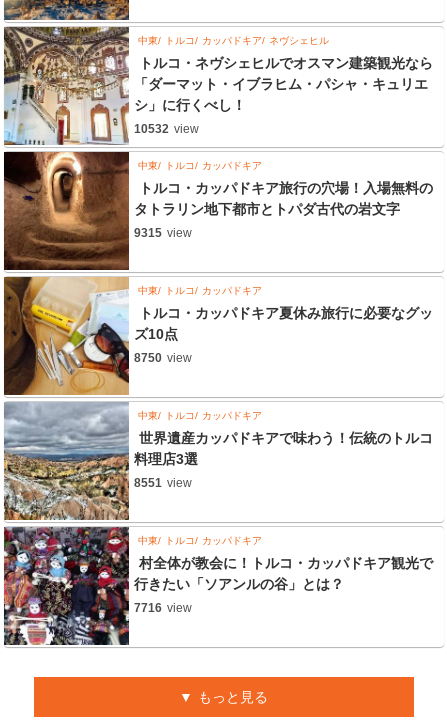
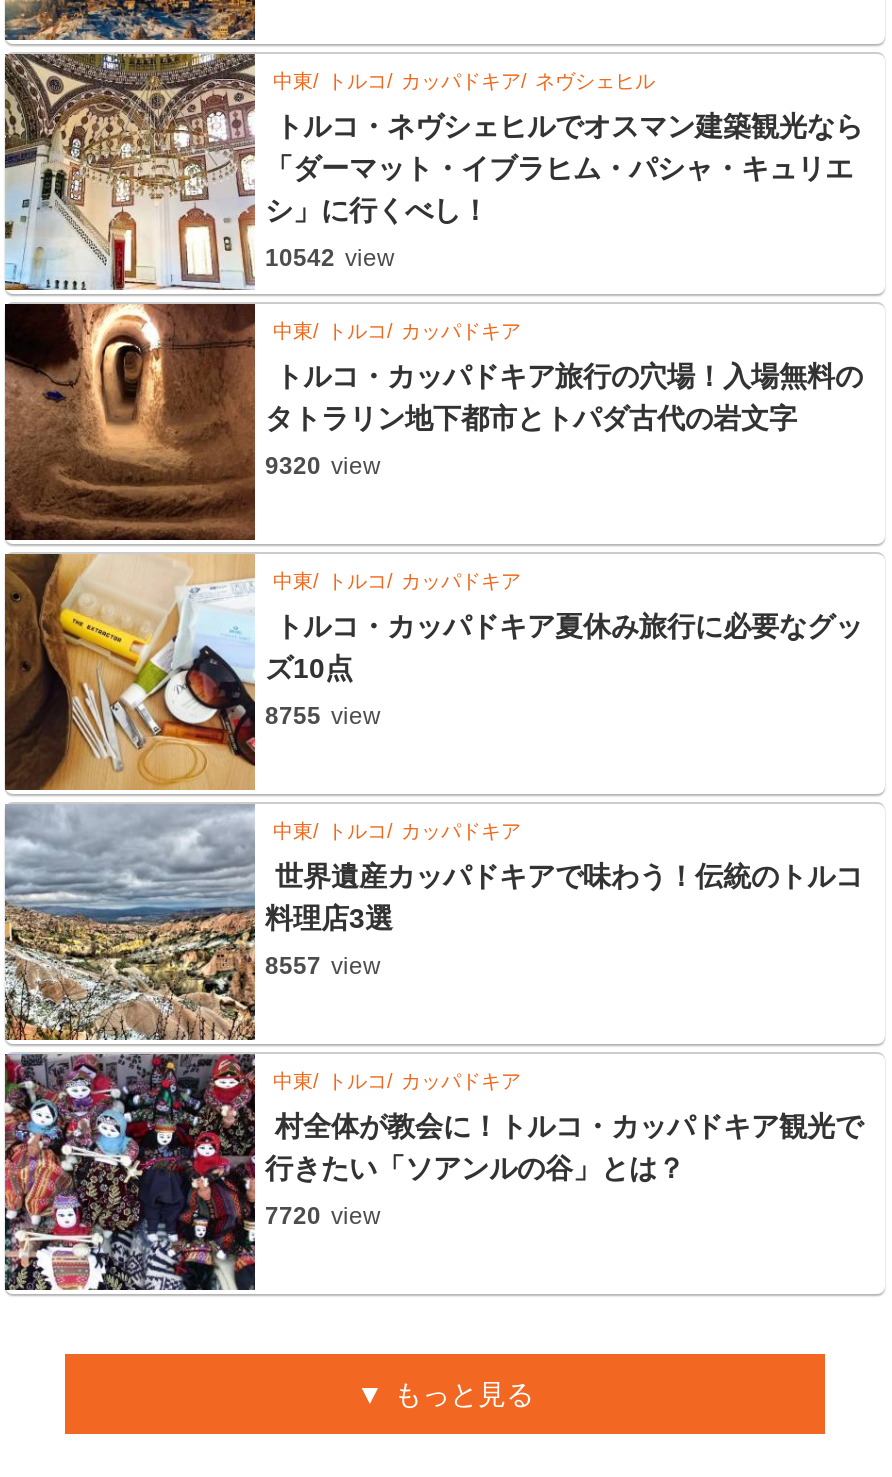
- 10532 view
+ 10542 view

- 9315 view
+ 9320 view

- 8750 view
+ 8755 view

- 8551 view
+ 8557 view

- 7716 view
+ 7720 view
